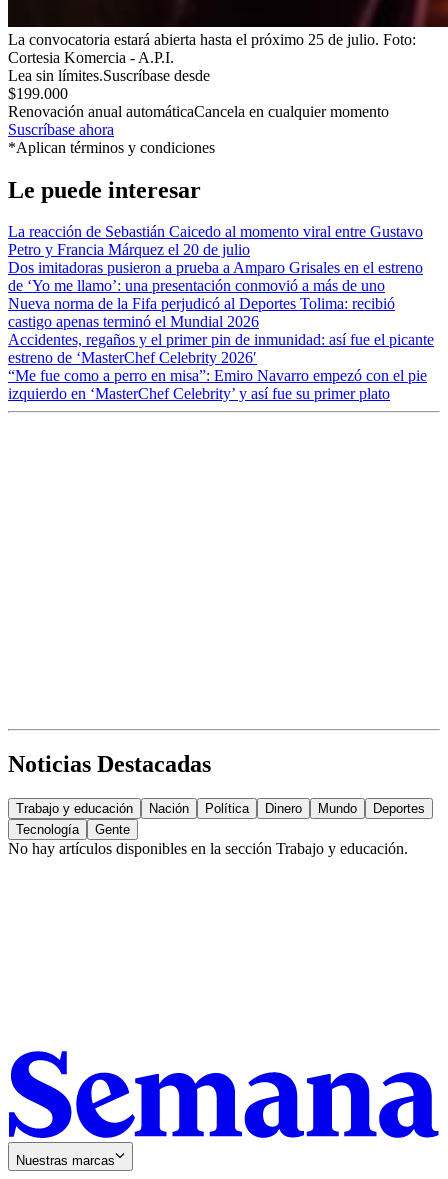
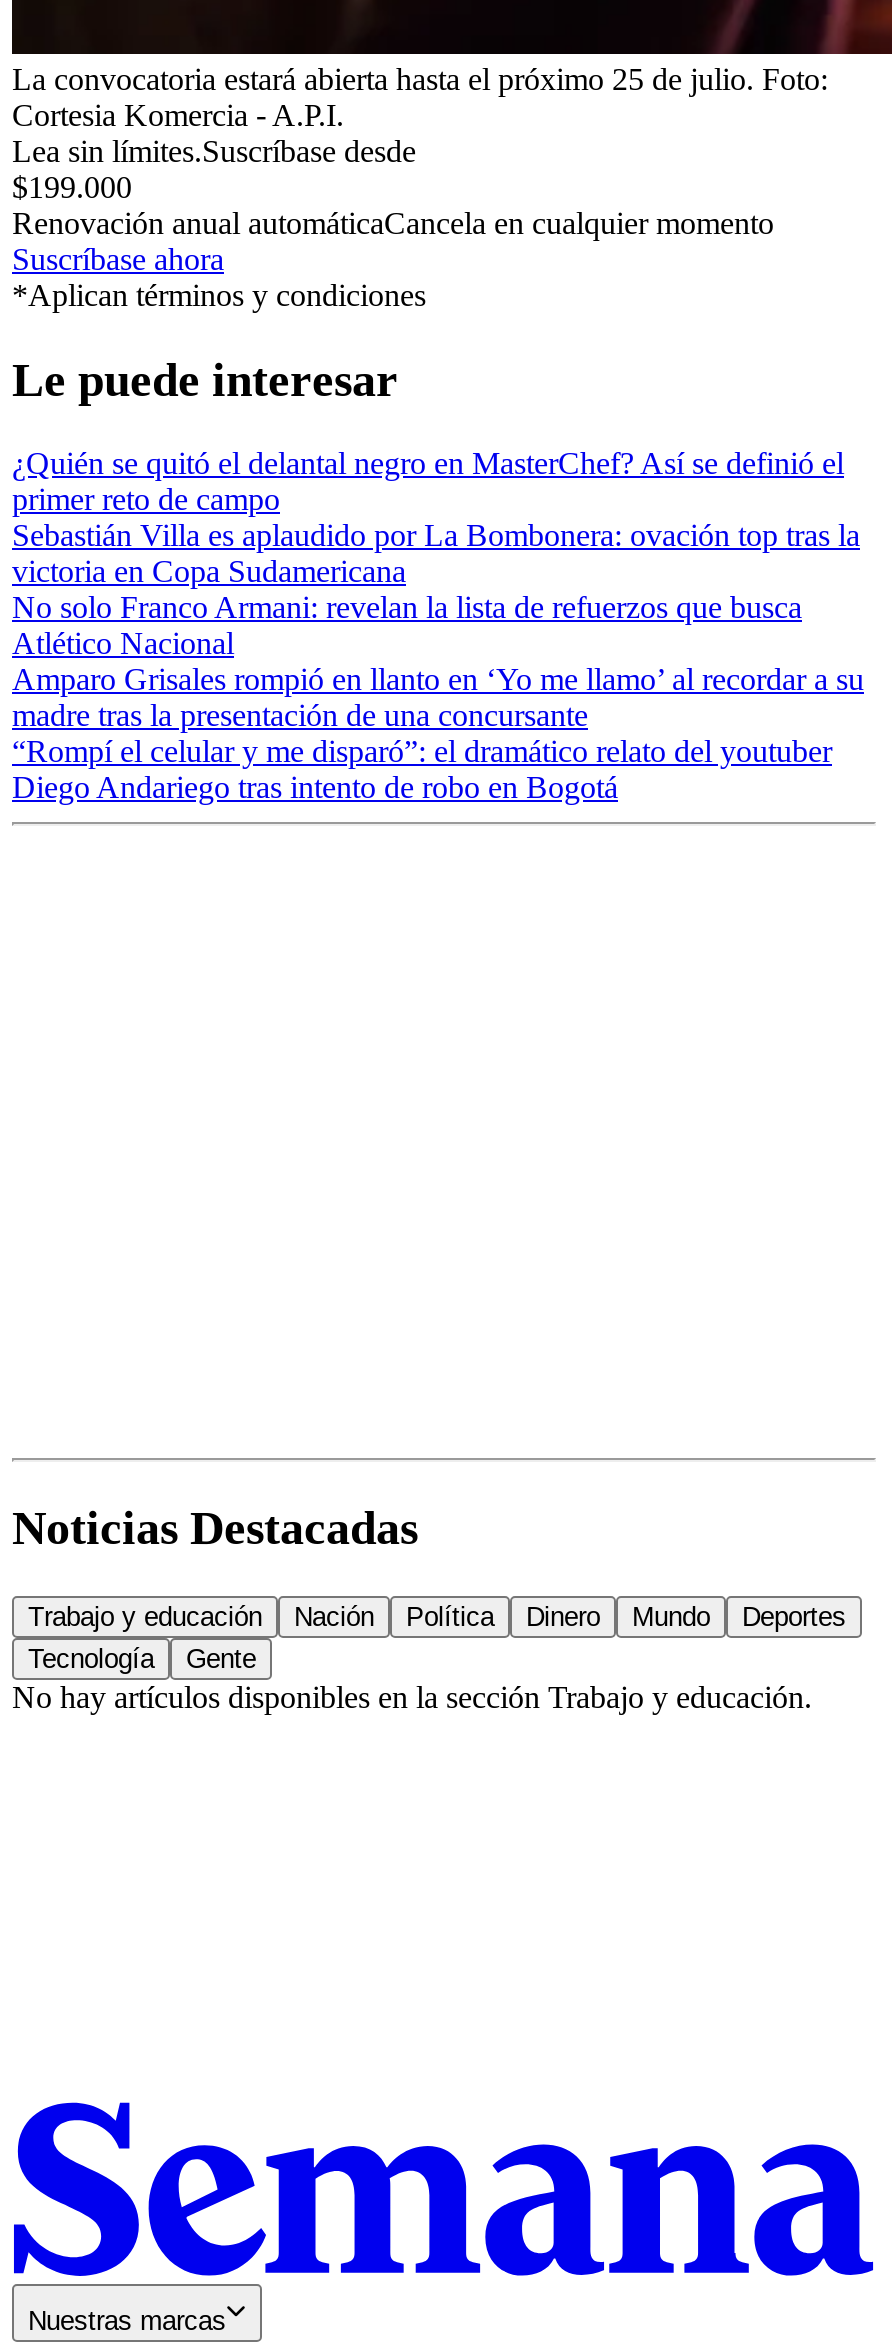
- La reacción de Sebastián Caicedo al momento viral entre Gustavo
- Petro y Francia Márquez el 20 de julio
- Dos imitadoras pusieron a prueba a Amparo Grisales en el estreno
- de ‘Yo me llamo’: una presentación conmovió a más de uno
- Nueva norma de la Fifa perjudicó al Deportes Tolima: recibió
- castigo apenas terminó el Mundial 2026
- Accidentes, regaños y el primer pin de inmunidad: así fue el picante
- estreno de ‘MasterChef Celebrity 2026′
- “Me fue como a perro en misa”: Emiro Navarro empezó con el pie
- izquierdo en ‘MasterChef Celebrity’ y así fue su primer plato
+ ¿Quién se quitó el delantal negro en MasterChef? Así se definió el
+ primer reto de campo
+ Sebastián Villa es aplaudido por La Bombonera: ovación top tras la
+ victoria en Copa Sudamericana
+ No solo Franco Armani: revelan la lista de refuerzos que busca
+ Atlético Nacional
+ Amparo Grisales rompió en llanto en ‘Yo me llamo’ al recordar a su
+ madre tras la presentación de una concursante
+ “Rompí el celular y me disparó”: el dramático relato del youtuber
+ Diego Andariego tras intento de robo en Bogotá
